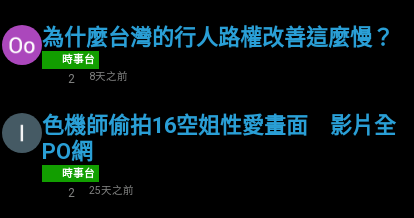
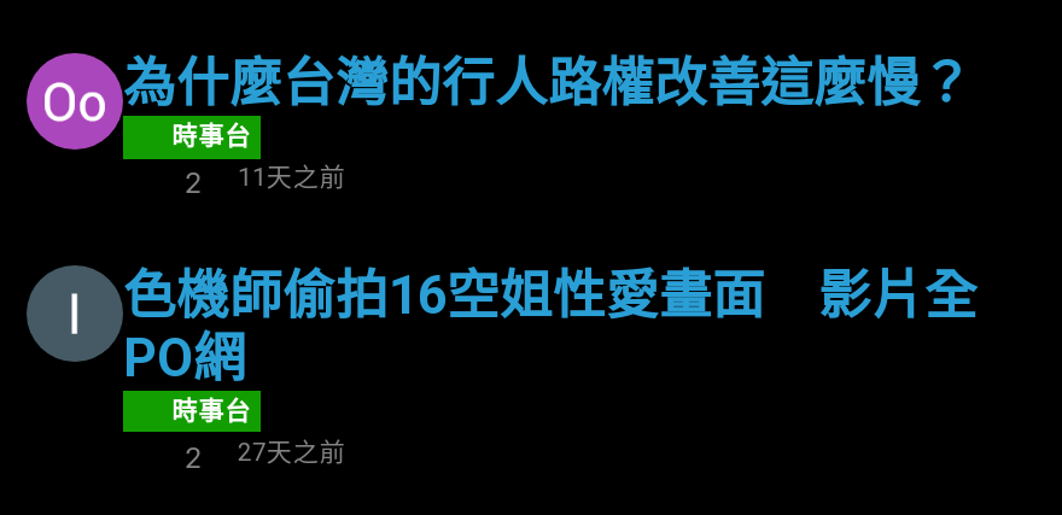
- 2 8天之前
+ 2 11天之前

- 2 25天之前
+ 2 27天之前
